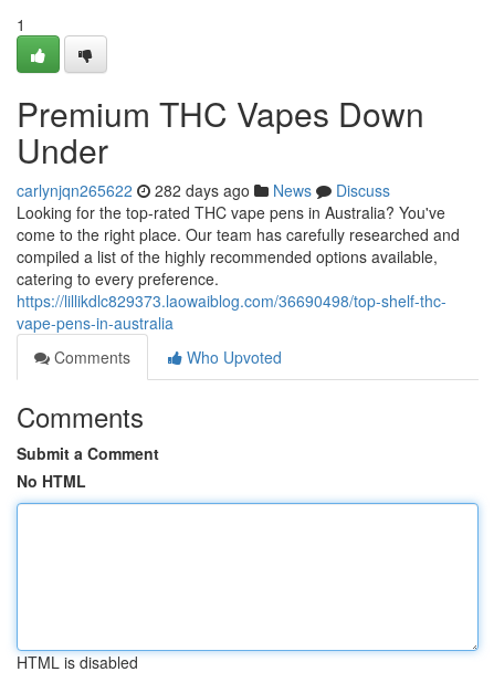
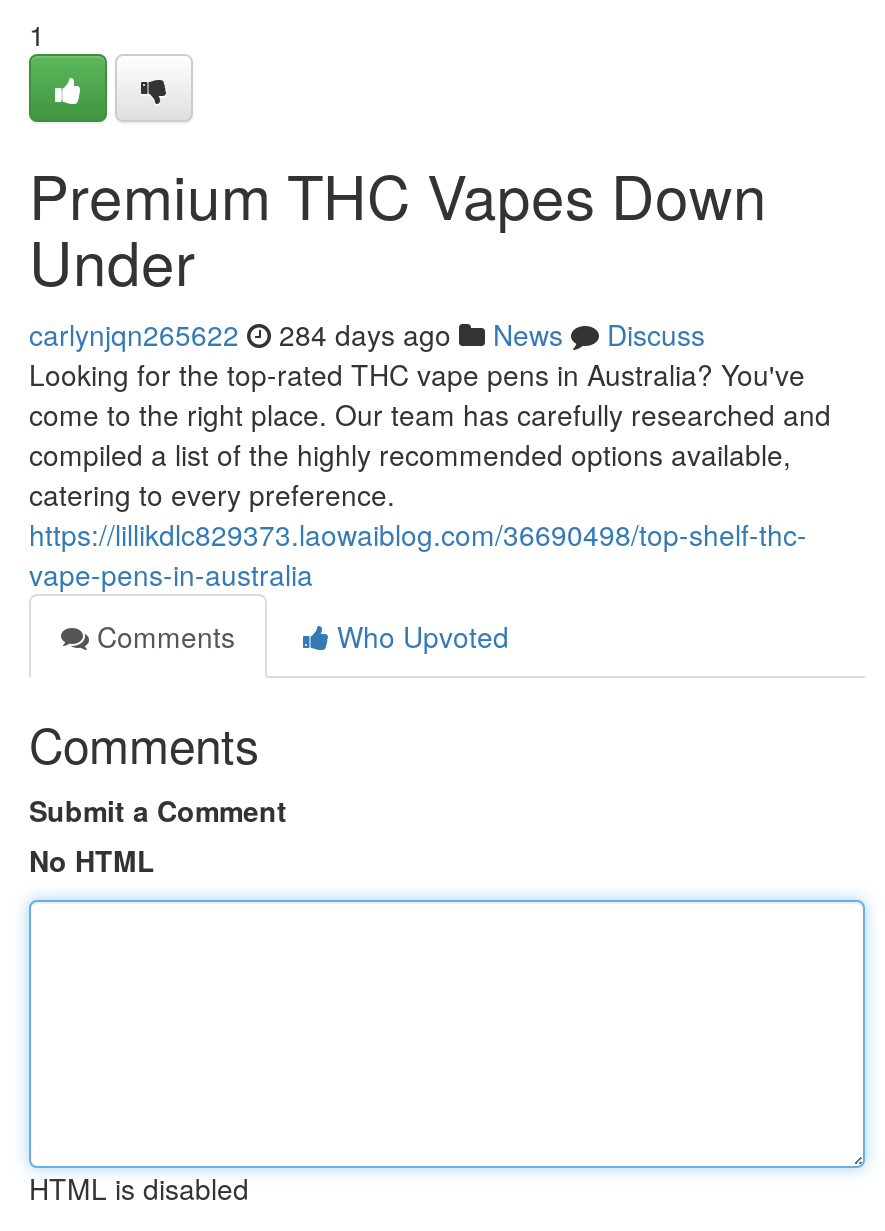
- carlynjqn265622 282 days ago News Discuss
+ carlynjqn265622 284 days ago News Discuss
